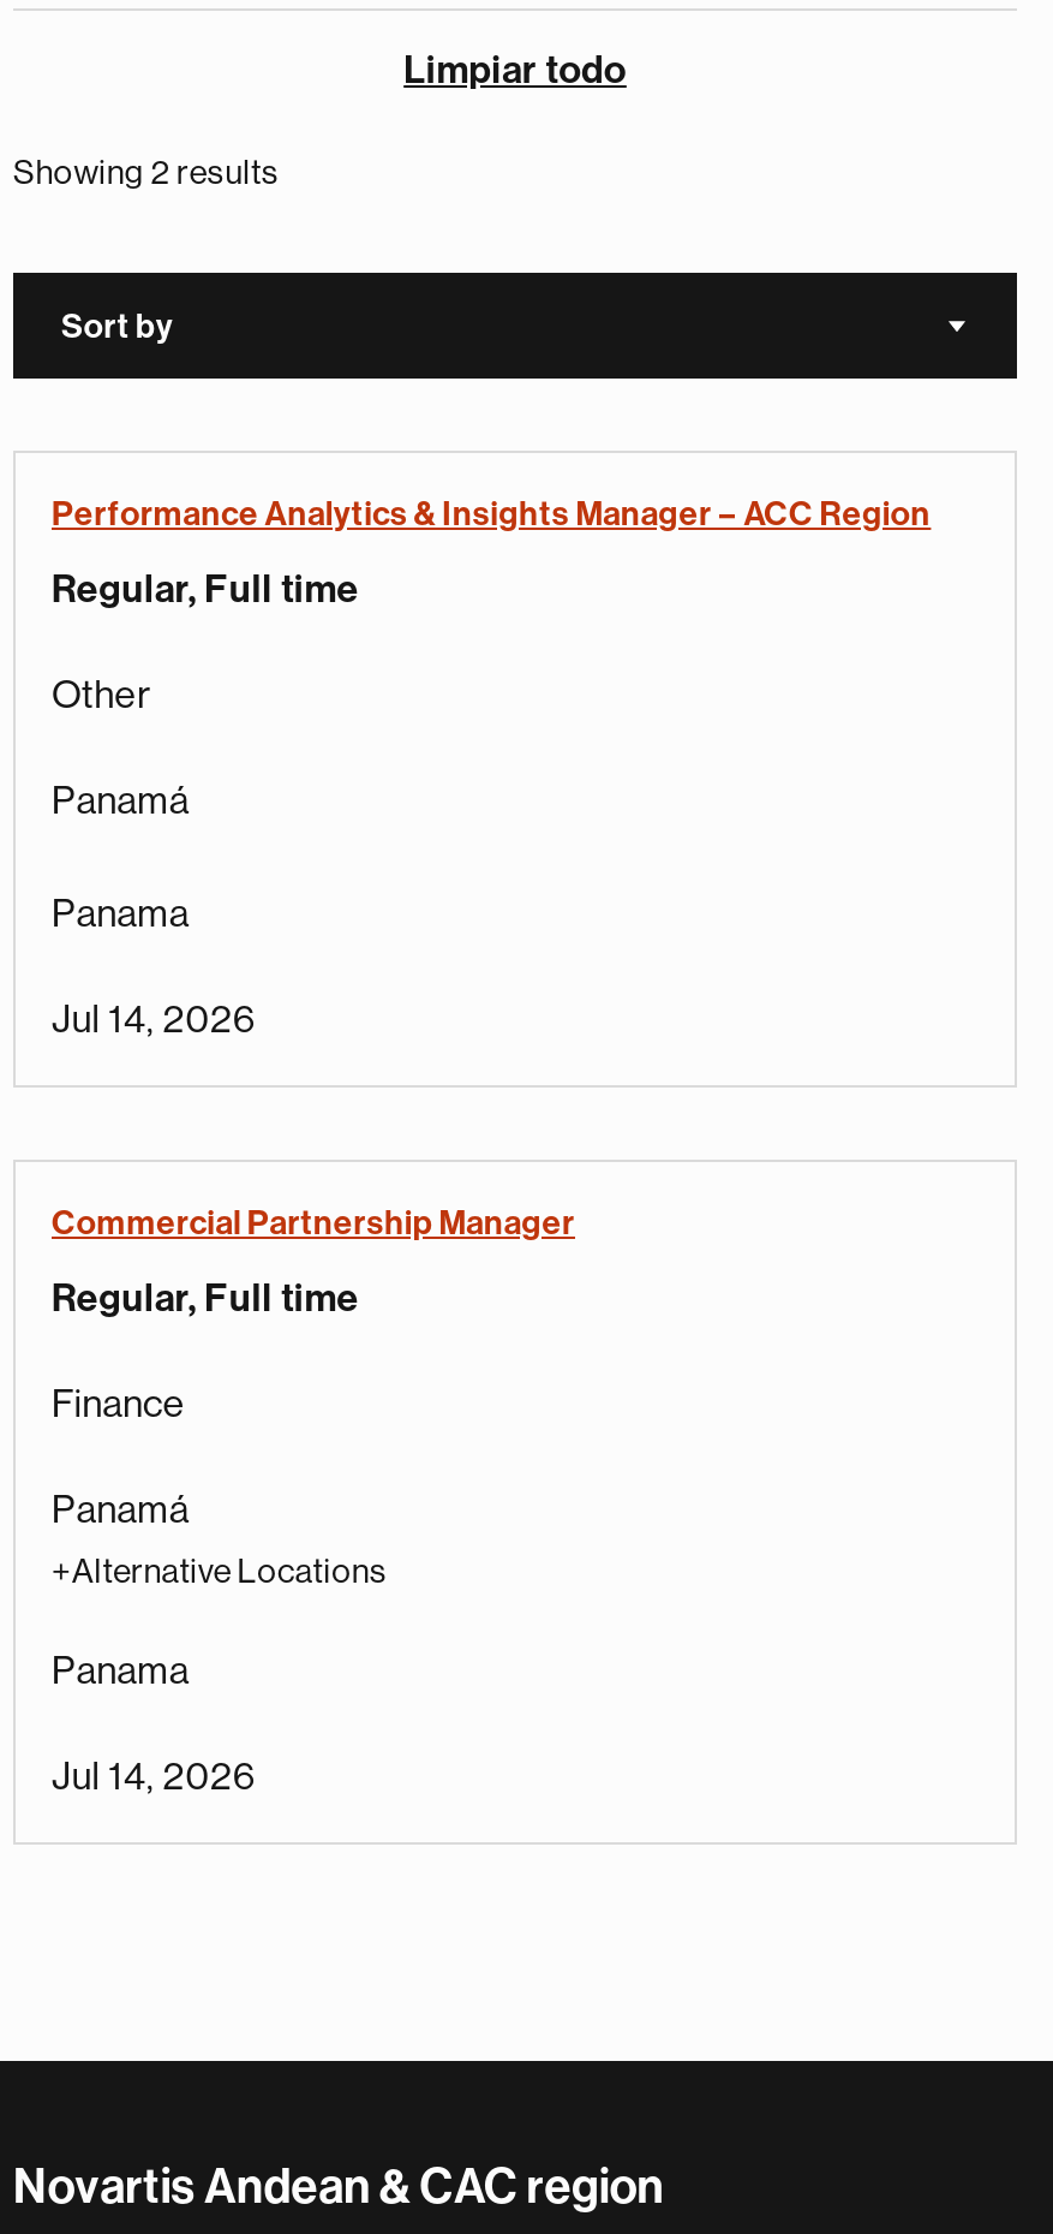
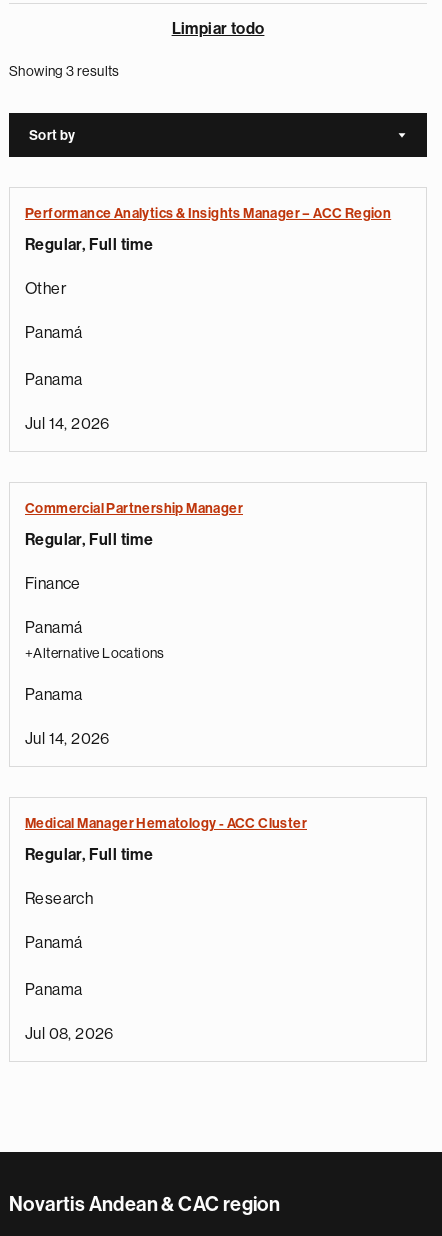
- Showing 2 results
+ Showing 3 results

+ Medical Manager Hematology - ACC Cluster
+ Regular, Full time
+ Research
+ Panamá
+ Panama
+ Jul 08, 2026
